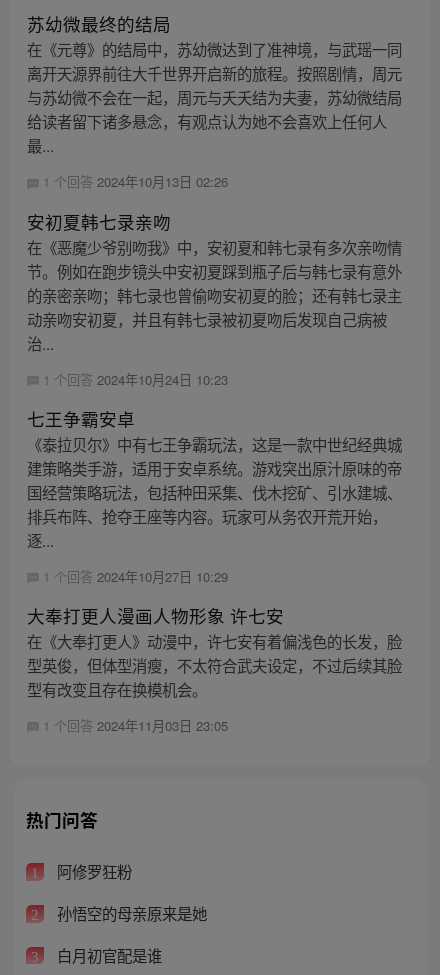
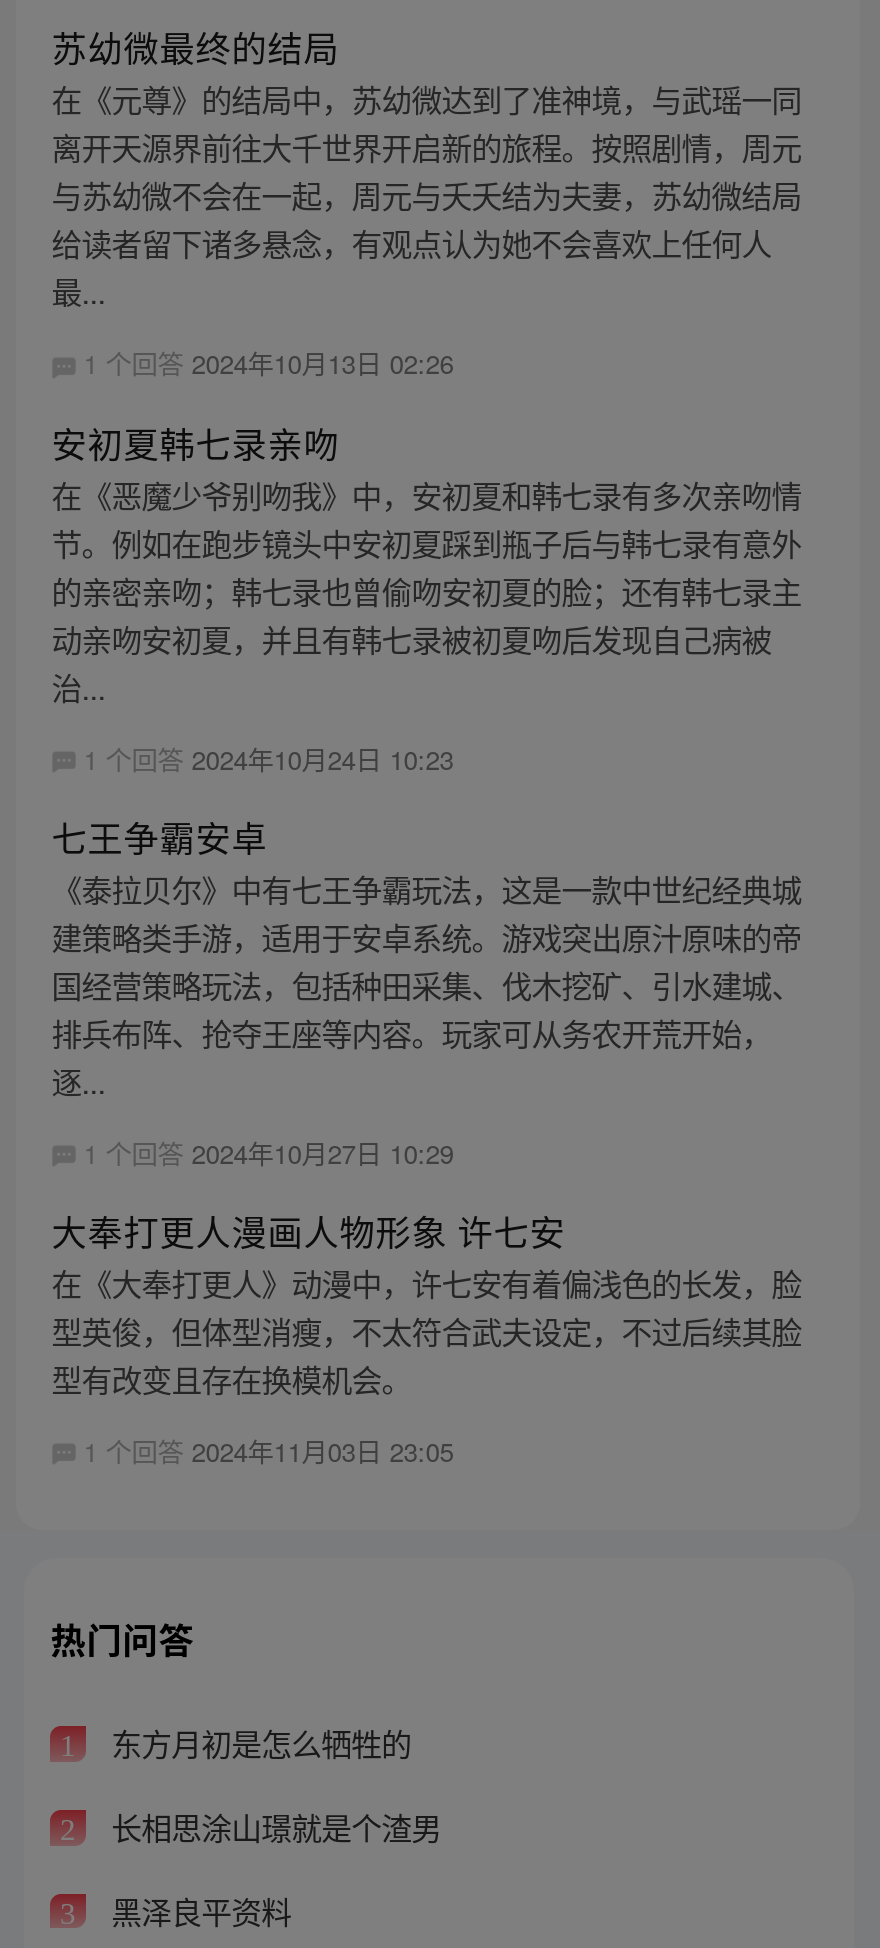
- 阿修罗狂粉
+ 东方月初是怎么牺牲的

- 孙悟空的母亲原来是她
+ 长相思涂山璟就是个渣男

- 白月初官配是谁
+ 黑泽良平资料
